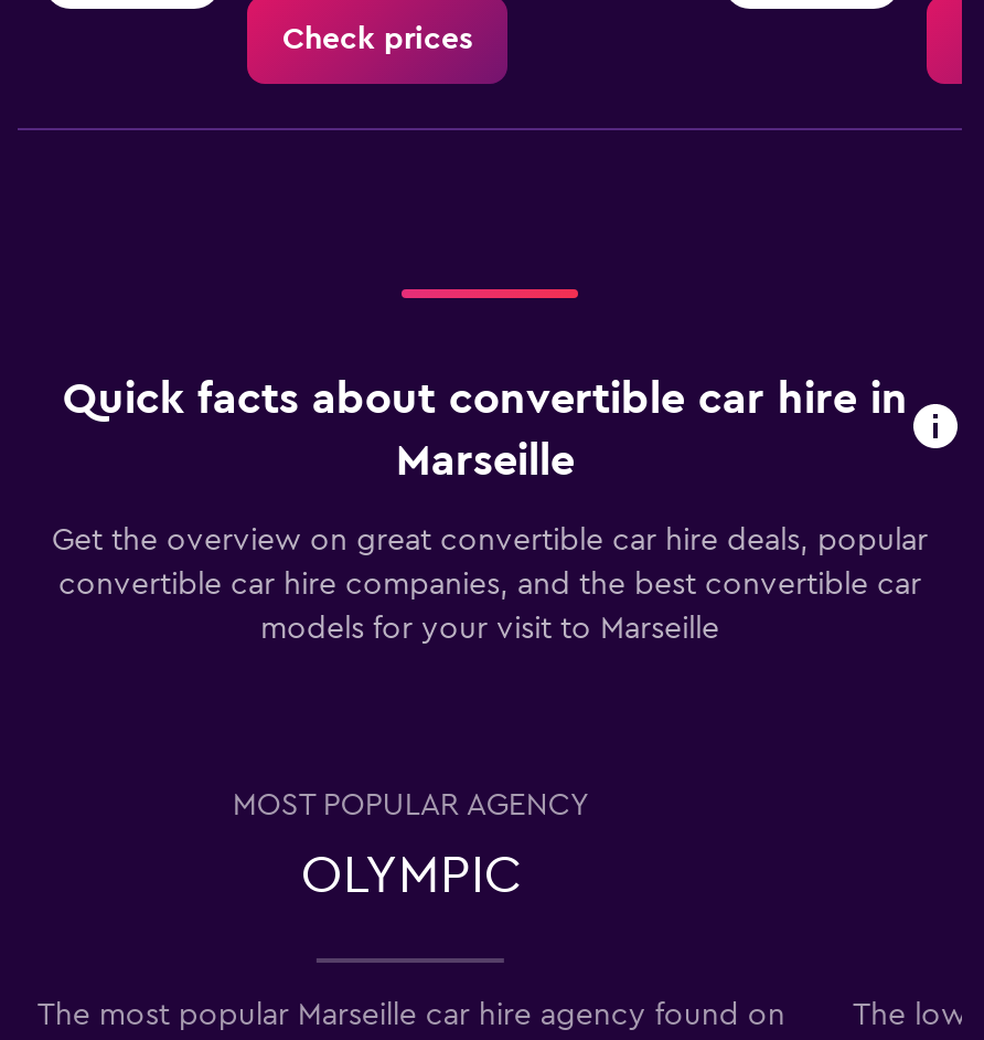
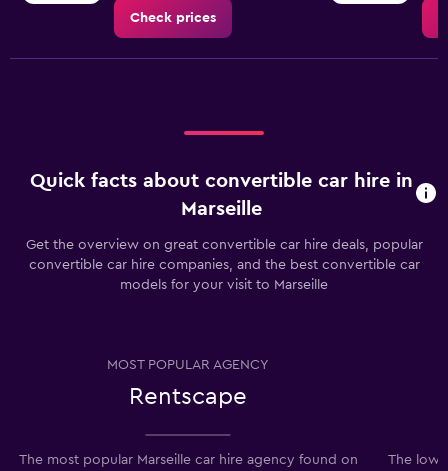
- OLYMPIC
+ Rentscape
